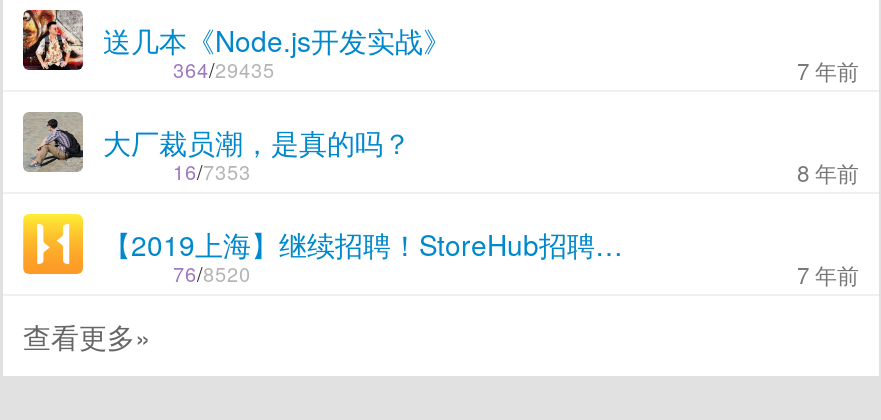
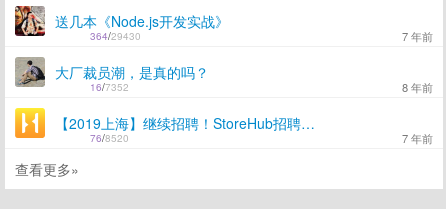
- 364 /29435
+ 364 /29430

- 16 /7353
+ 16 /7352
